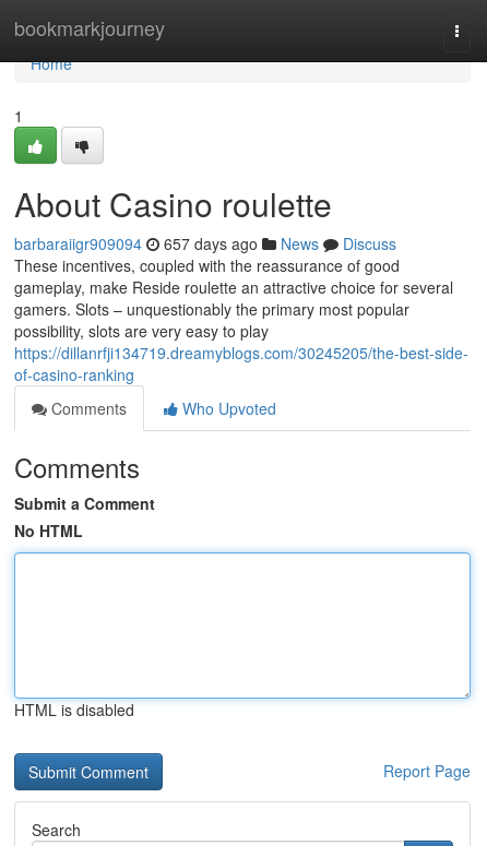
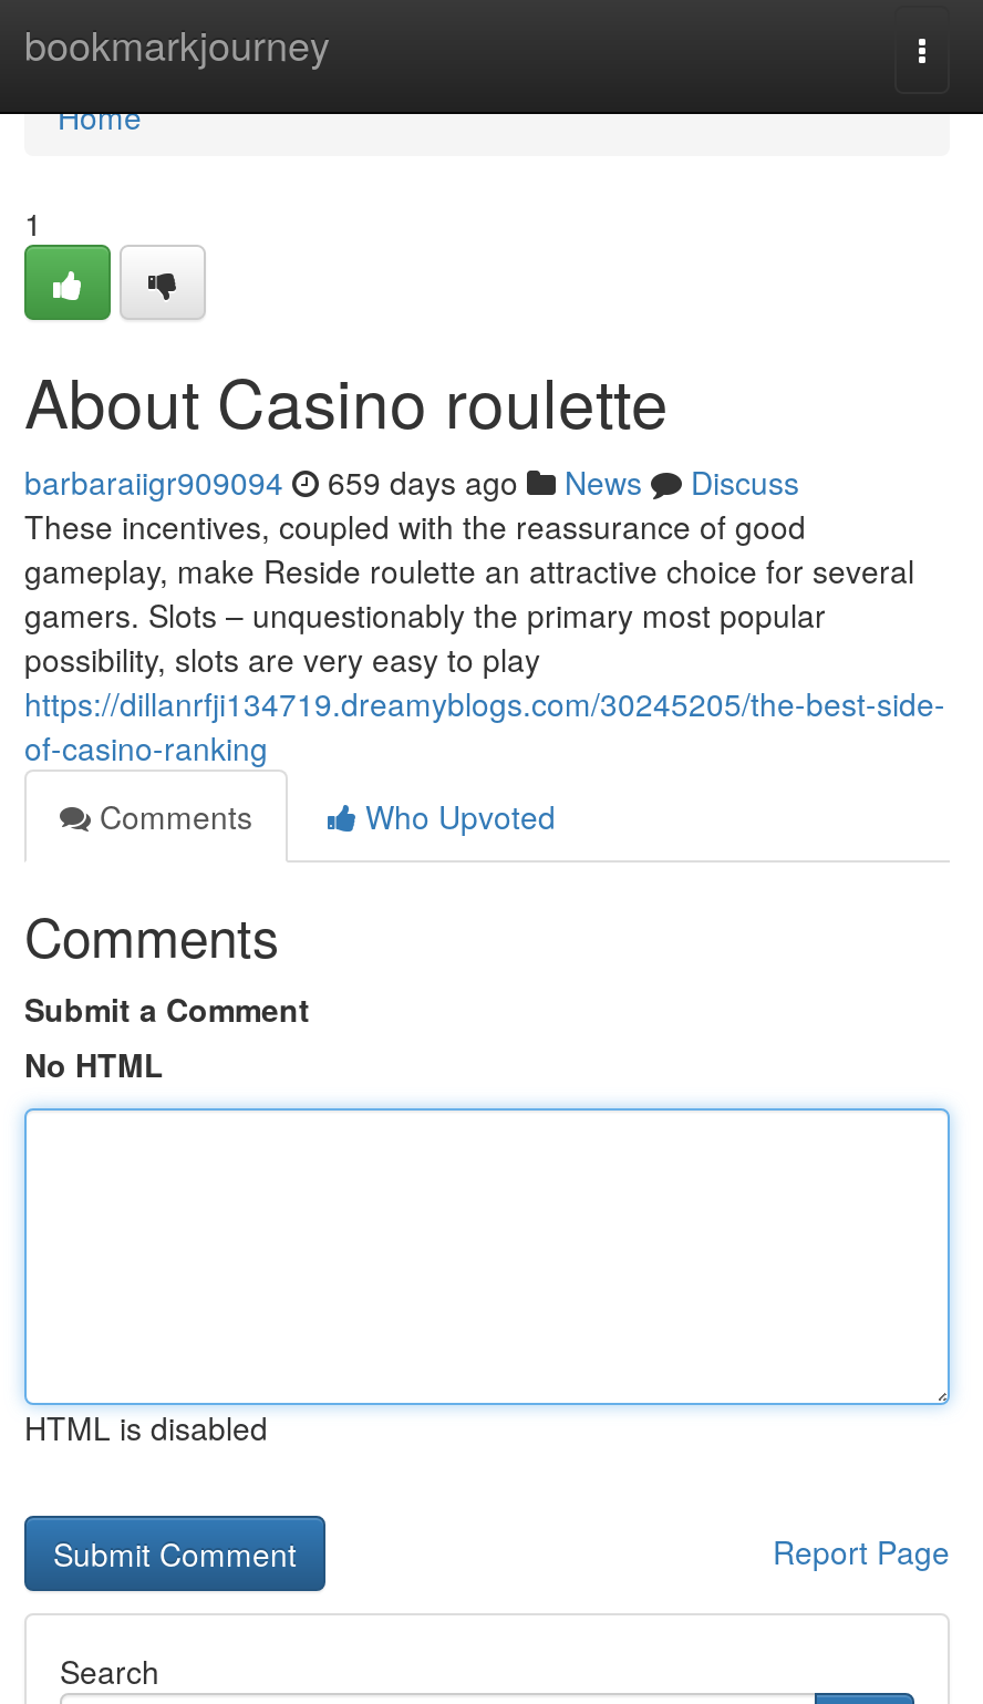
- barbaraiigr909094 657 days ago News Discuss
+ barbaraiigr909094 659 days ago News Discuss
